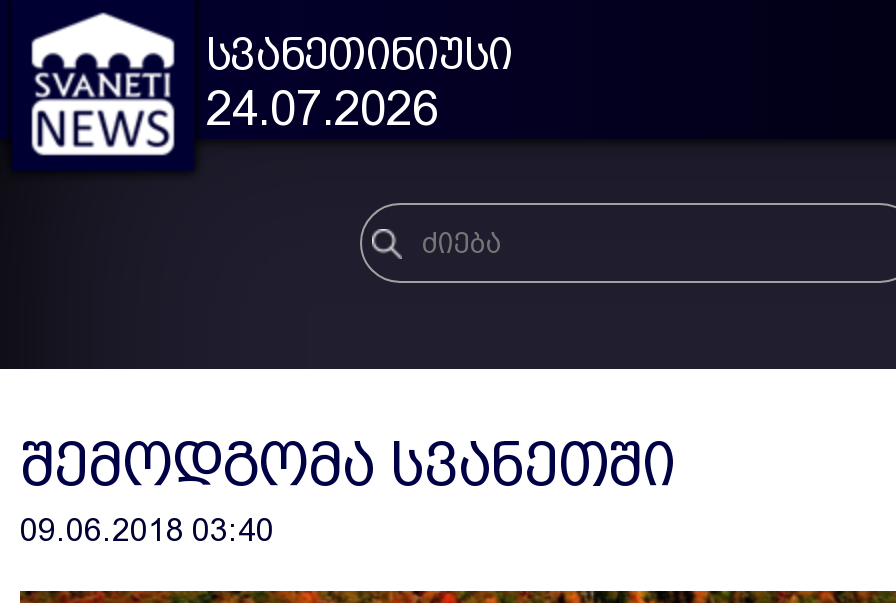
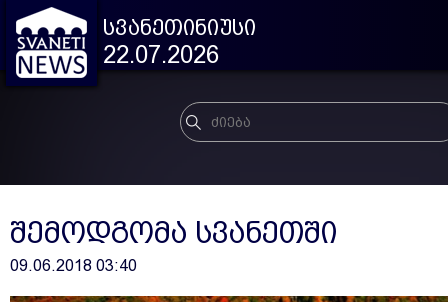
- 24.07.2026
+ 22.07.2026
